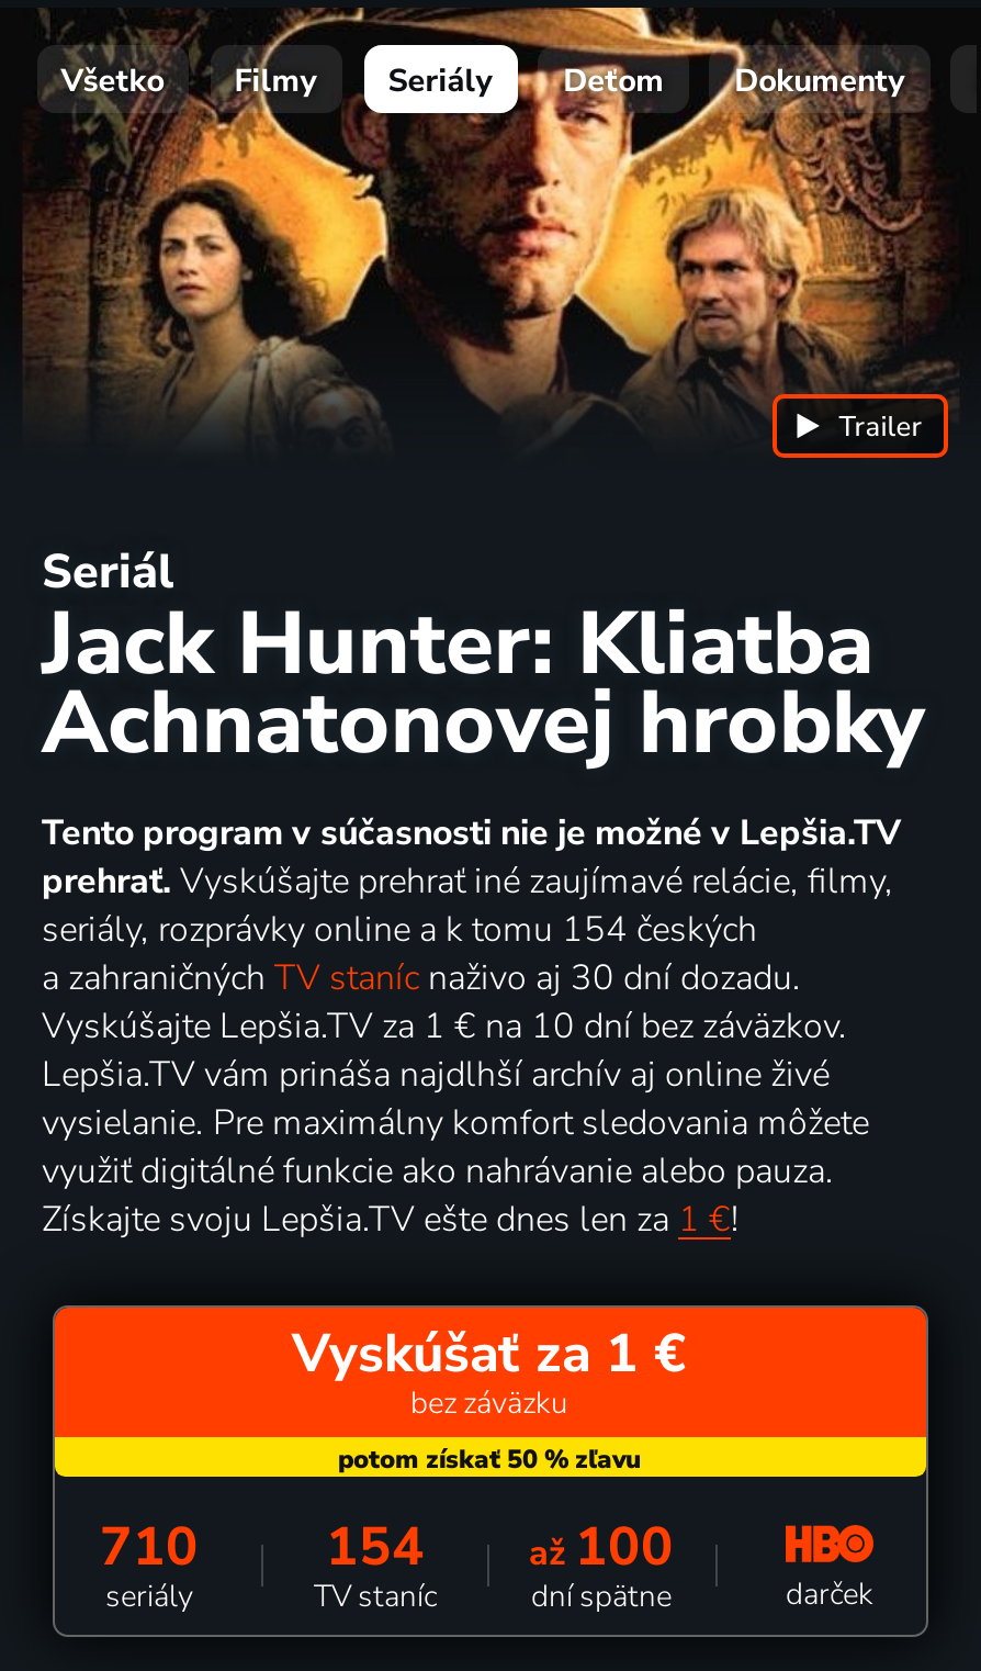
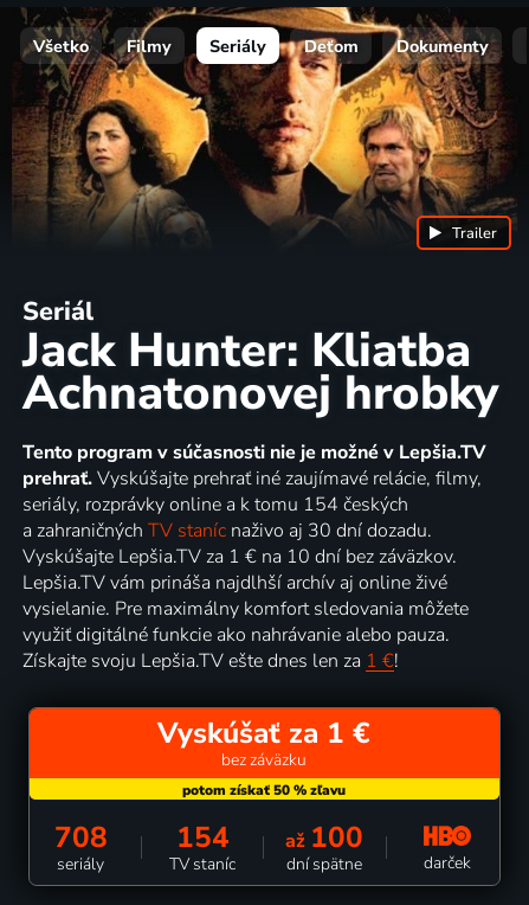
- 710 154 až 100
+ 708 154 až 100
